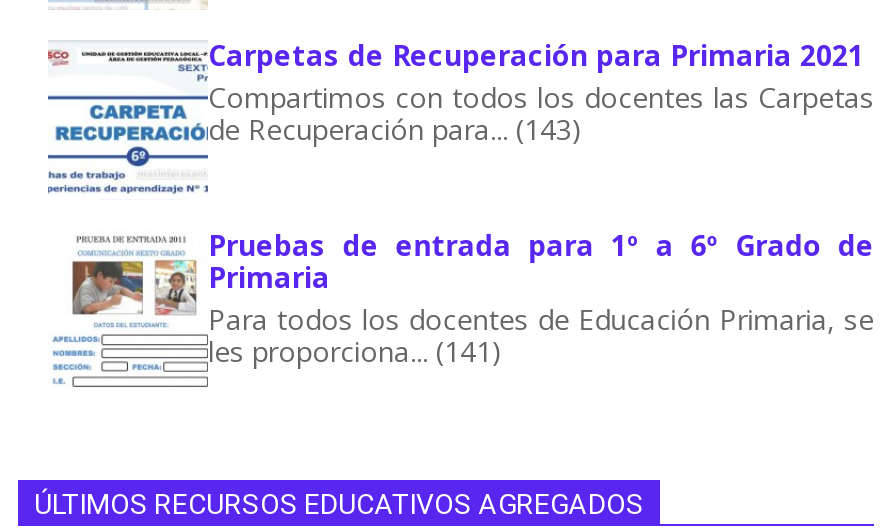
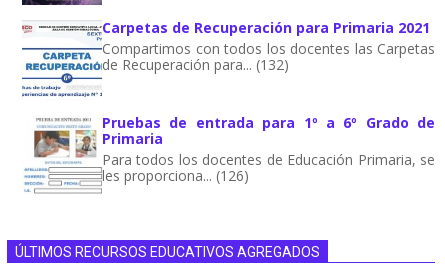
- de Recuperación para... (143)
+ de Recuperación para... (132)

- les proporciona... (141)
+ les proporciona... (126)
